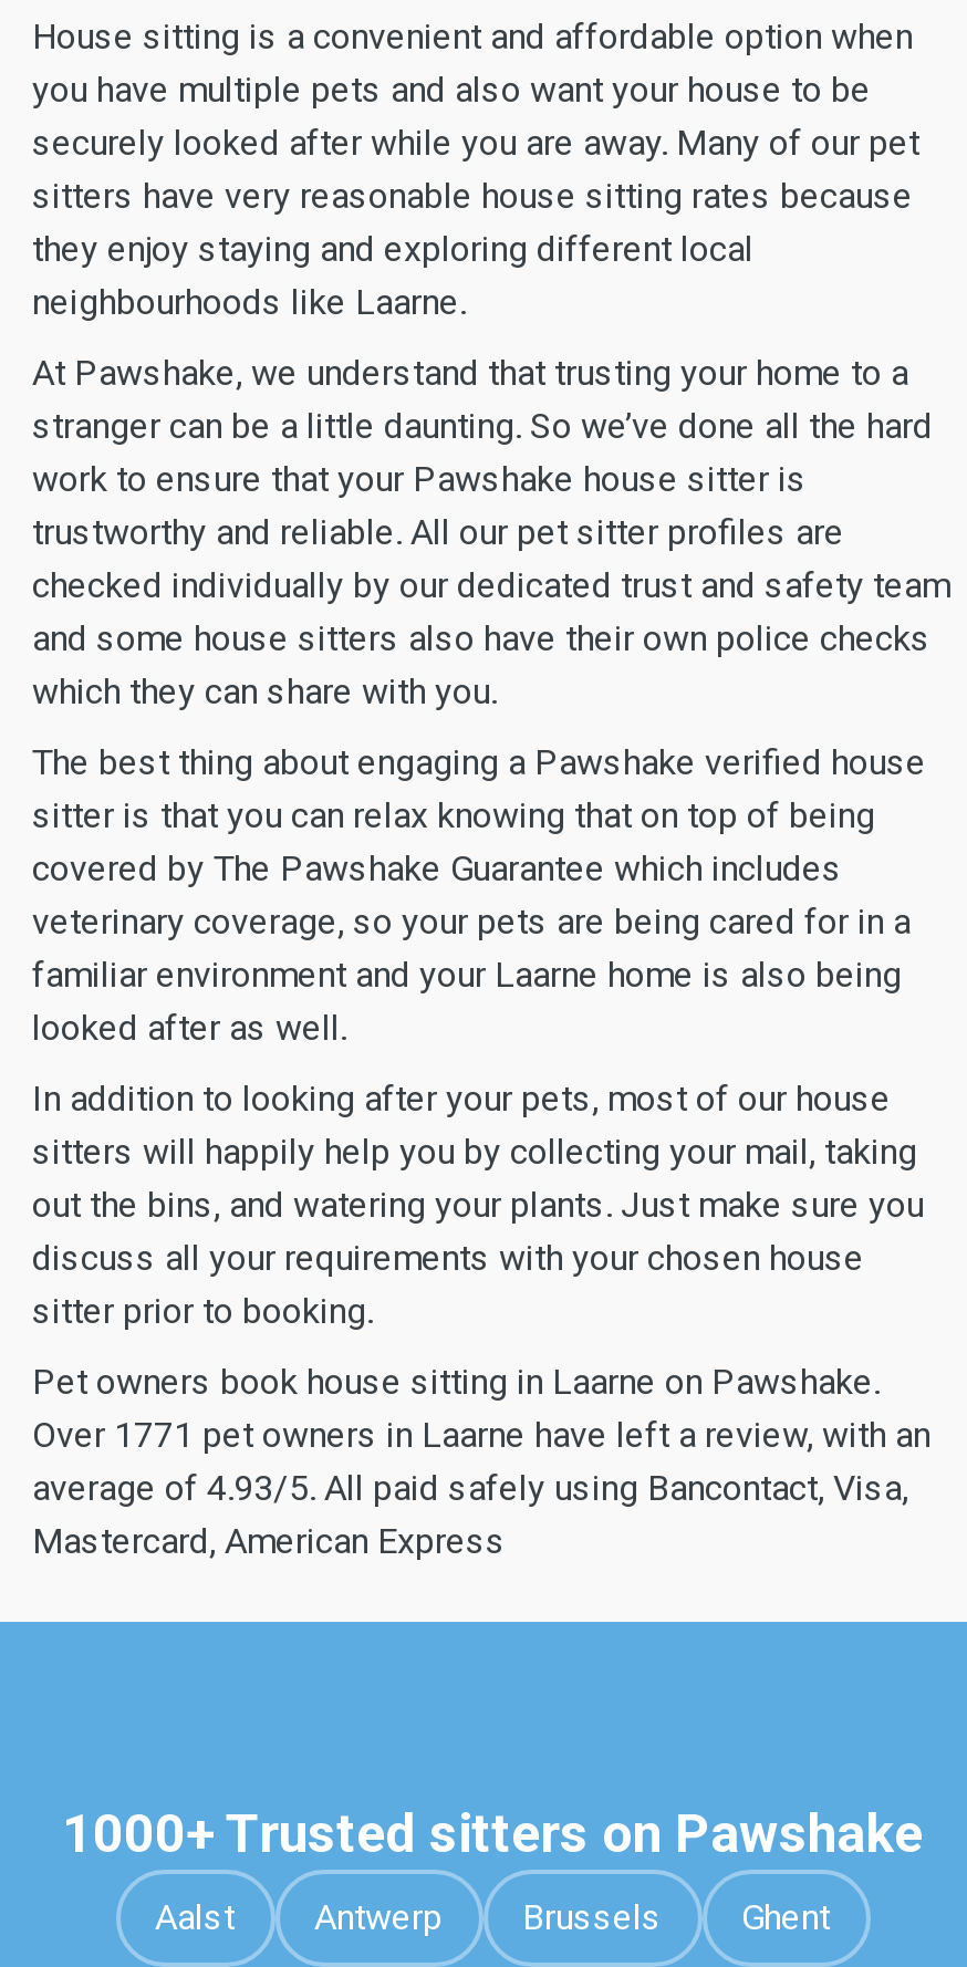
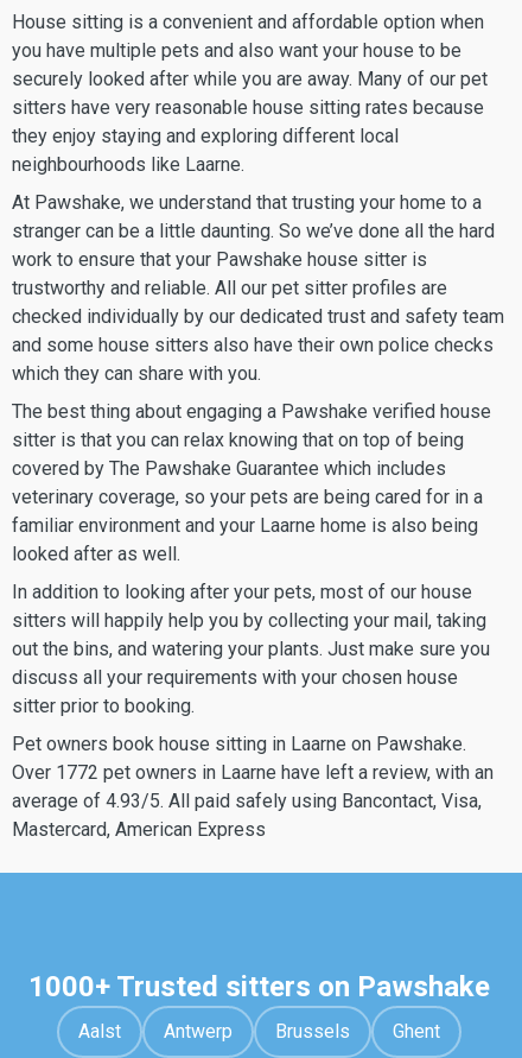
- Over 1771 pet owners in Laarne have left a review, with an
+ Over 1772 pet owners in Laarne have left a review, with an
